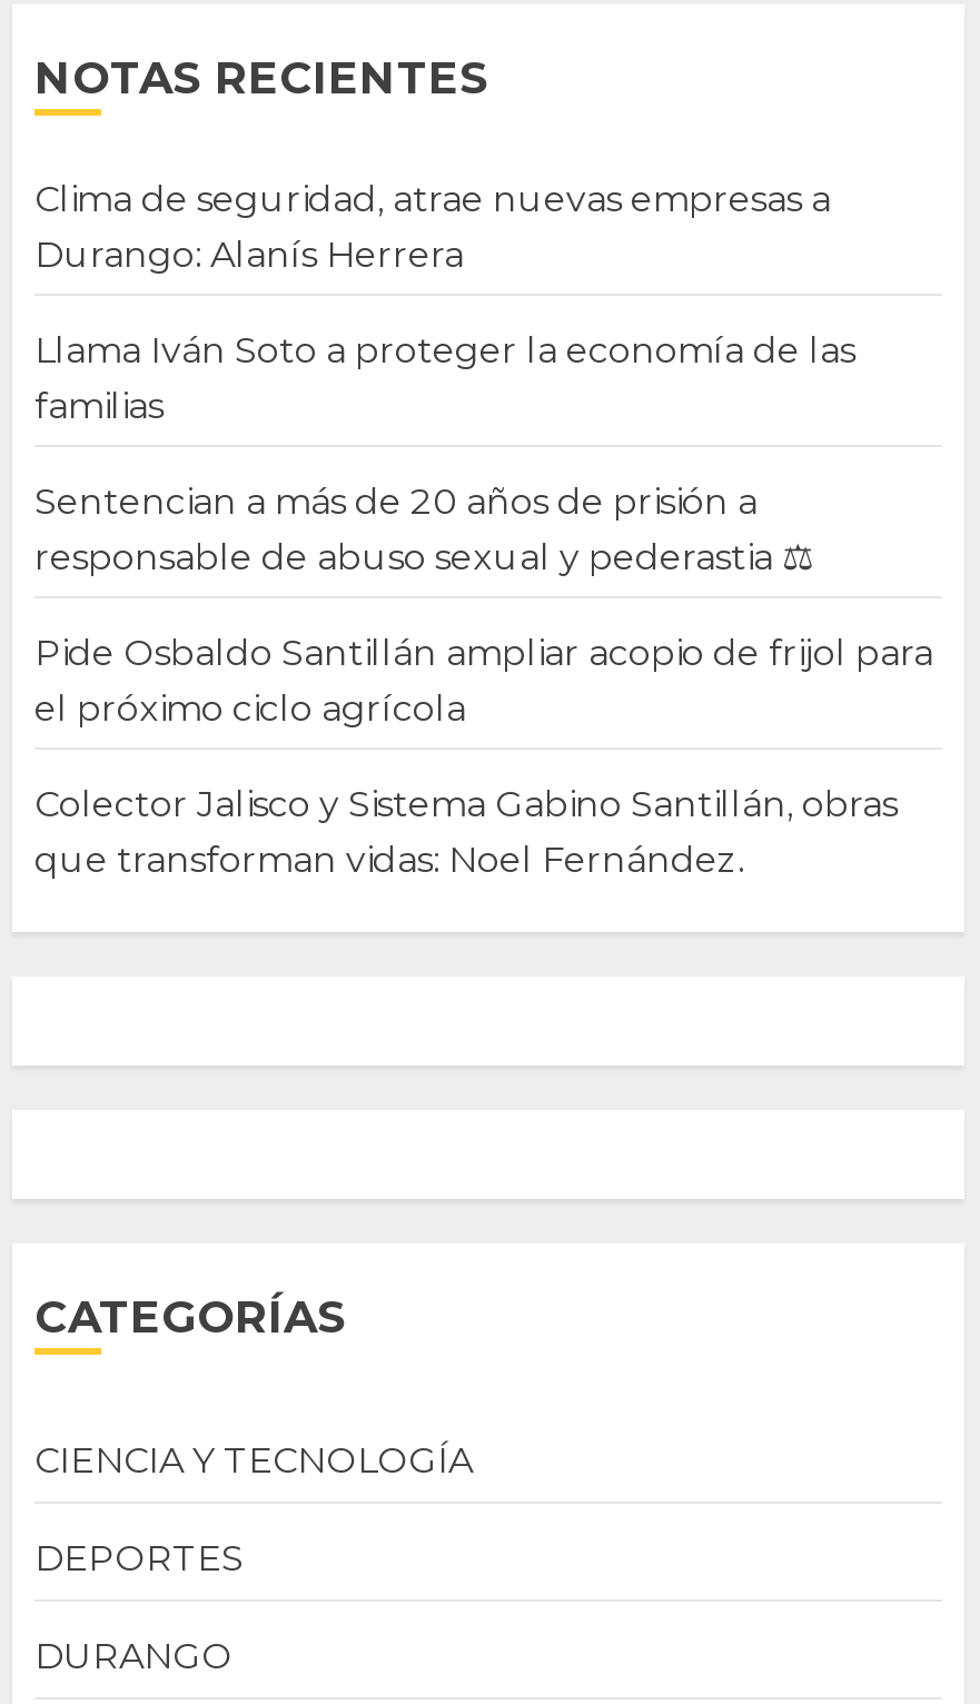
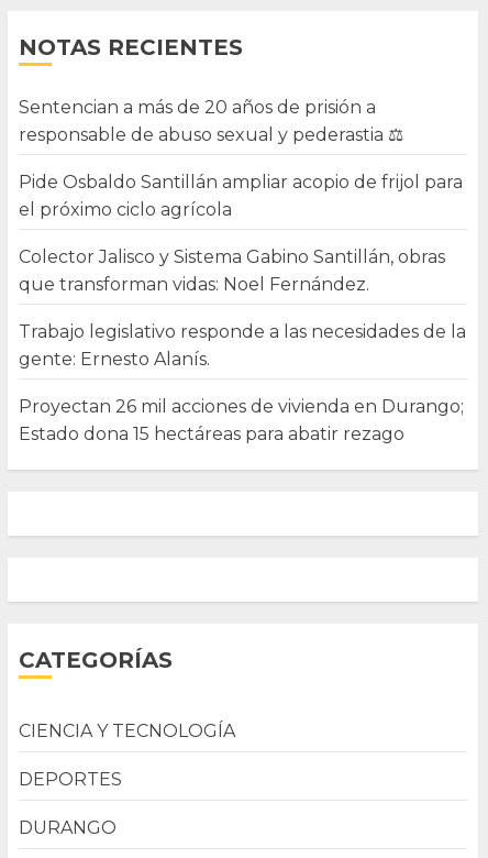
- Clima de seguridad, atrae nuevas empresas a
- Durango: Alanís Herrera
- Llama Iván Soto a proteger la economía de las
- familias

moved up: Sentencian a más de 20 años de prisión a | Pide Osbaldo Santillán ampliar acopio de frijol para | el próximo ciclo agrícola | Colector Jalisco y Sistema Gabino Santillán, obras | que transforman vidas: Noel Fernández.

+ Trabajo legislativo responde a las necesidades de la
+ gente: Ernesto Alanís.
+ Proyectan 26 mil acciones de vivienda en Durango;
+ Estado dona 15 hectáreas para abatir rezago
